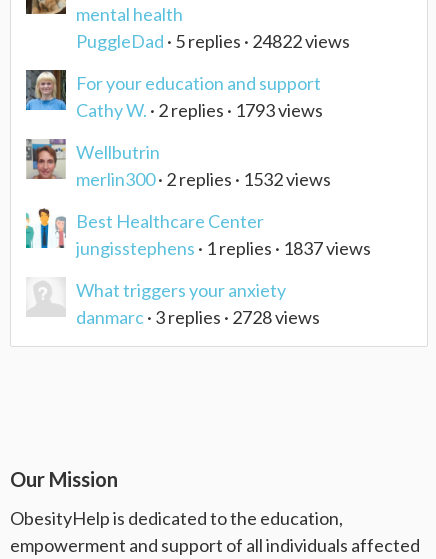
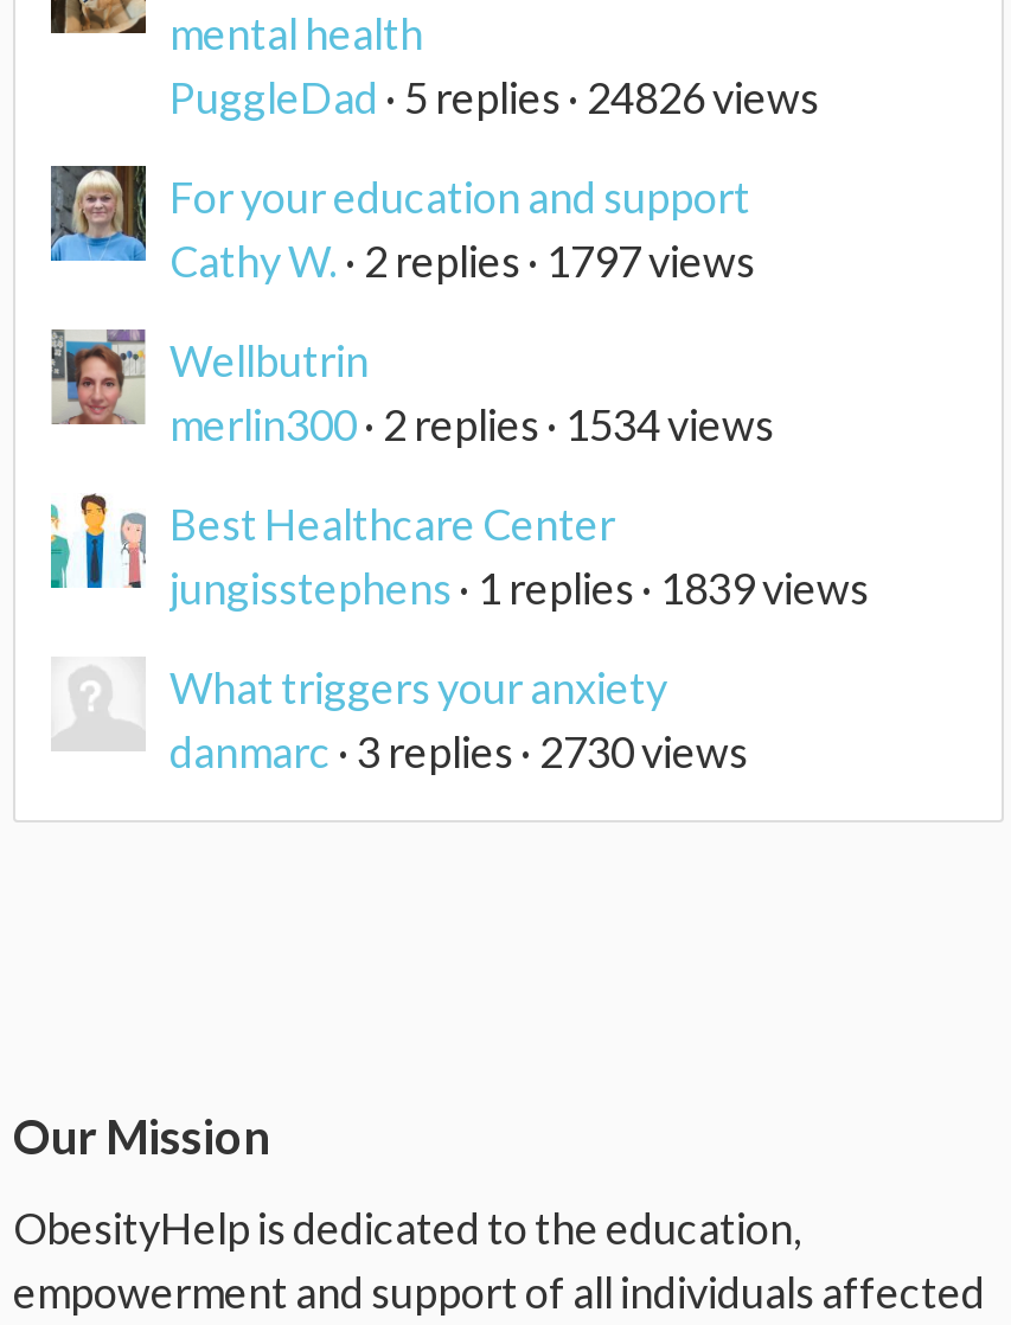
- PuggleDad · 5 replies · 24822 views
+ PuggleDad · 5 replies · 24826 views

- Cathy W. · 2 replies · 1793 views
+ Cathy W. · 2 replies · 1797 views

- merlin300 · 2 replies · 1532 views
+ merlin300 · 2 replies · 1534 views

- jungisstephens · 1 replies · 1837 views
+ jungisstephens · 1 replies · 1839 views

- danmarc · 3 replies · 2728 views
+ danmarc · 3 replies · 2730 views
